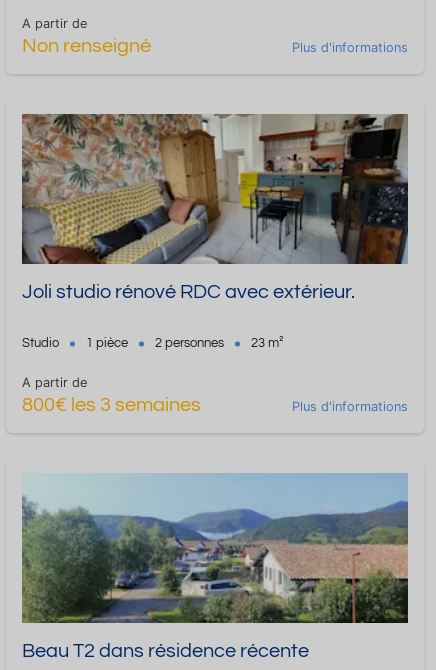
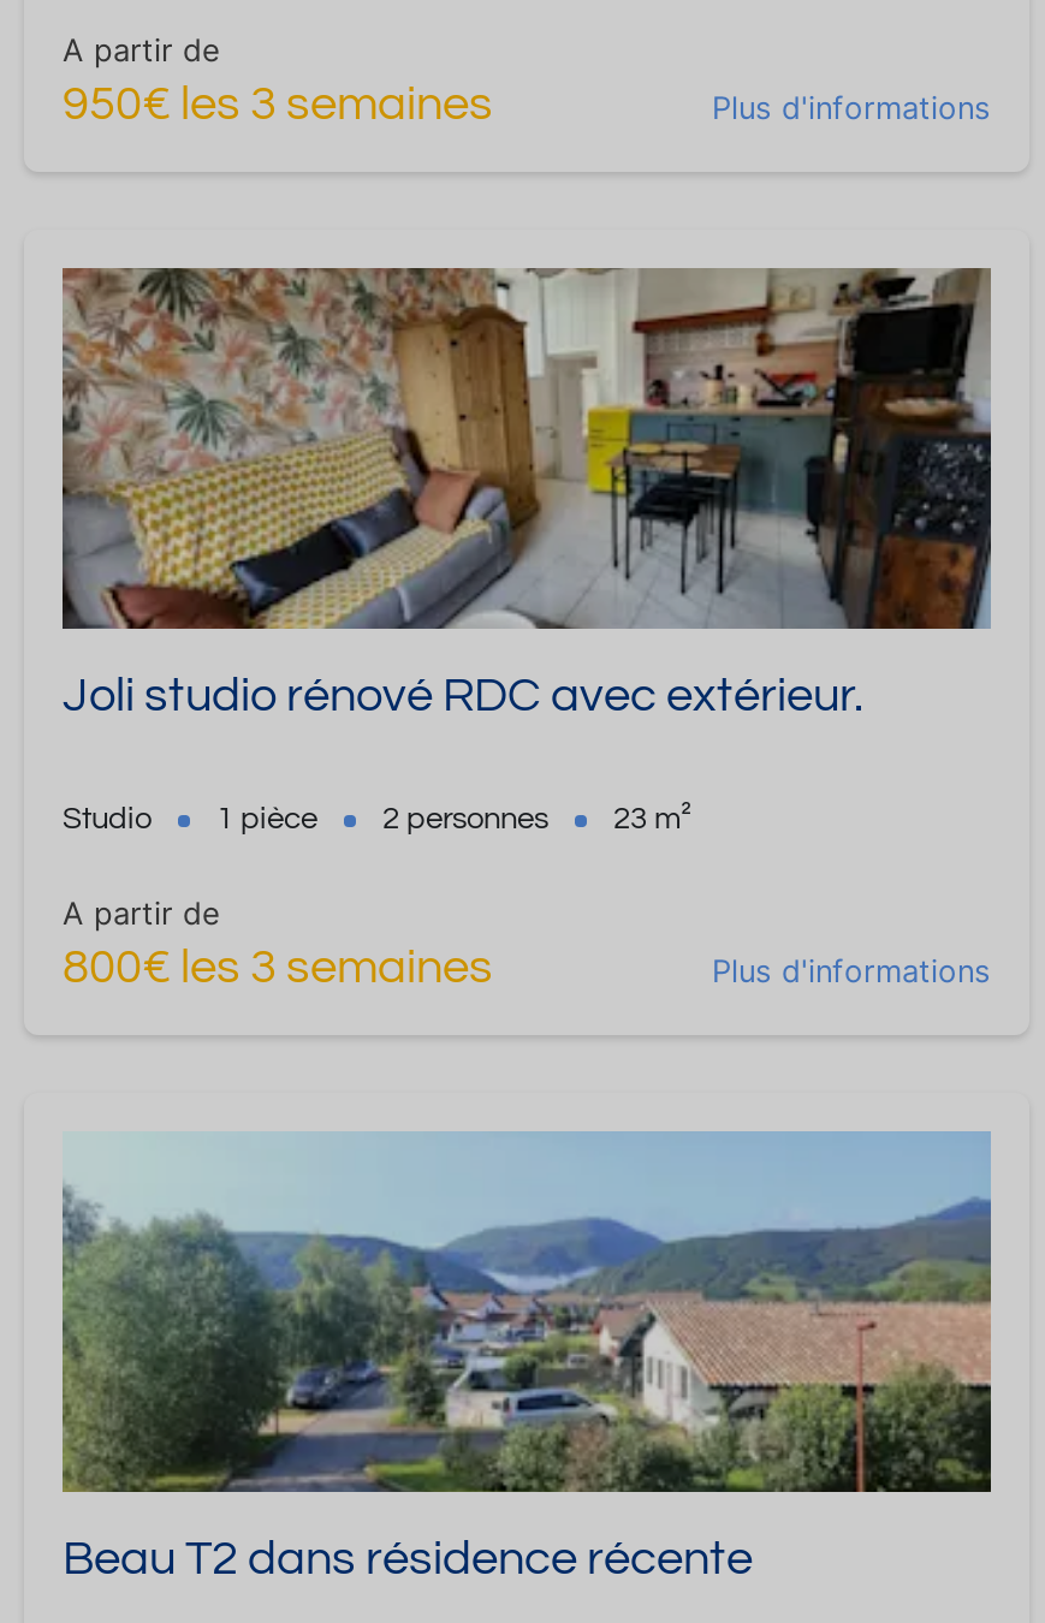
- Non renseigné
+ 950€ les 3 semaines
